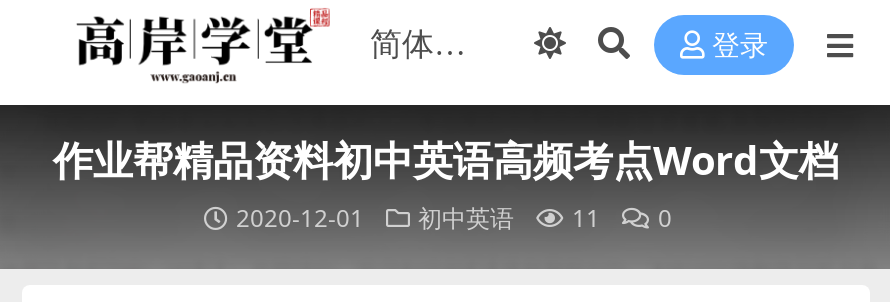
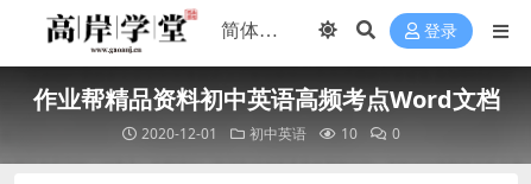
- 2020-12-01 初中英语 11 0
+ 2020-12-01 初中英语 10 0
